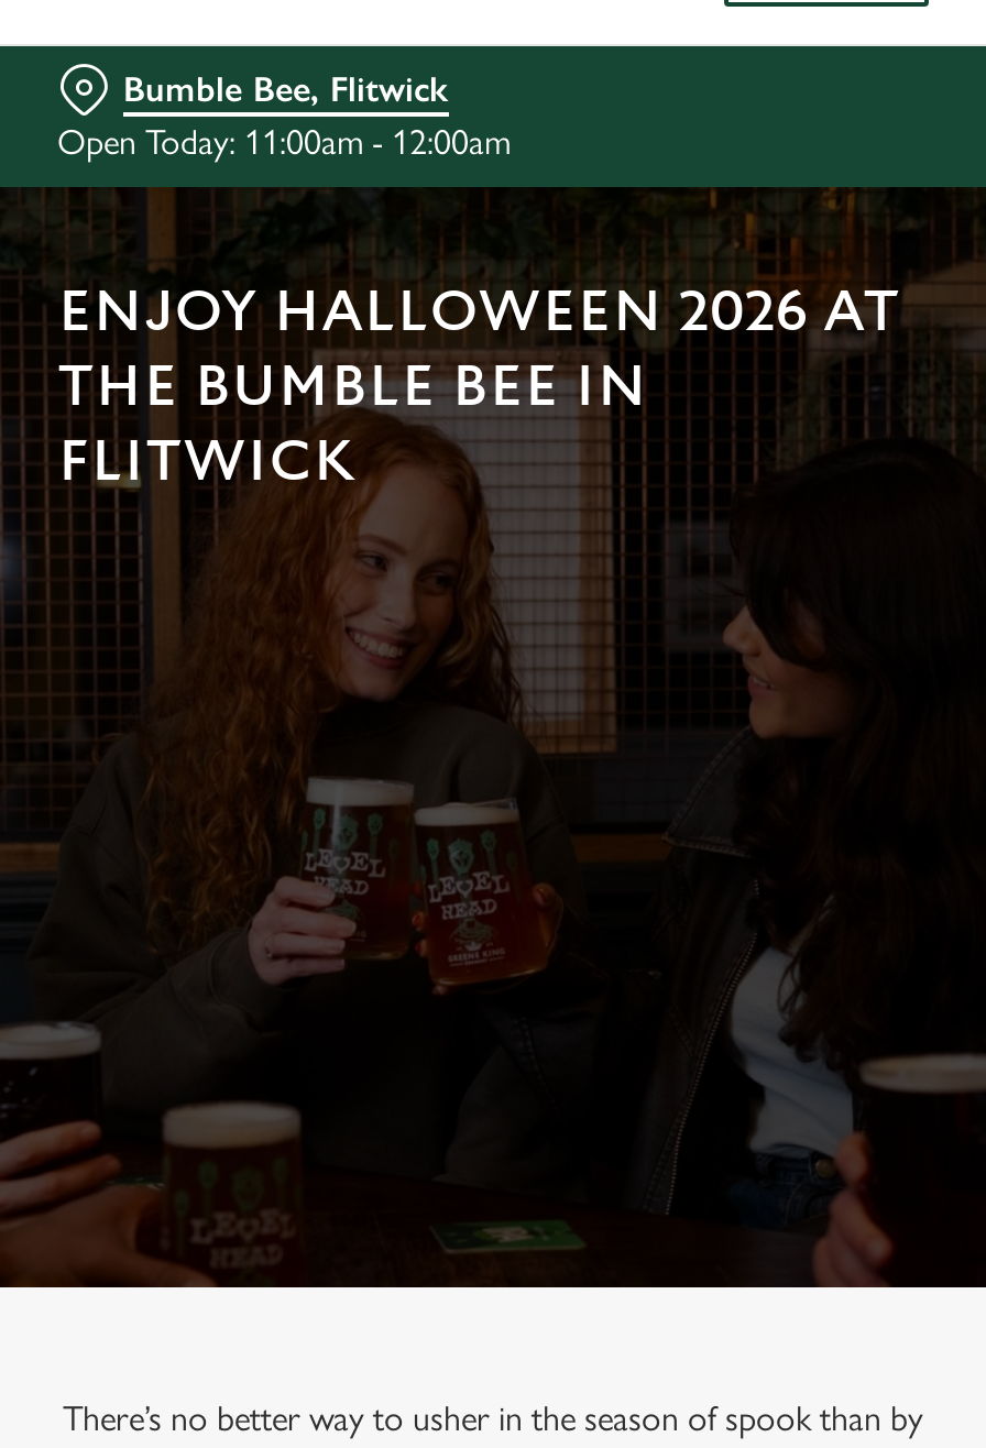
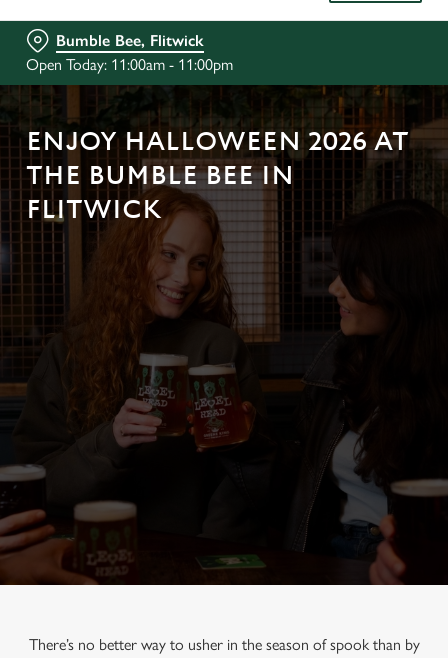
- Open Today: 11:00am - 12:00am
+ Open Today: 11:00am - 11:00pm
